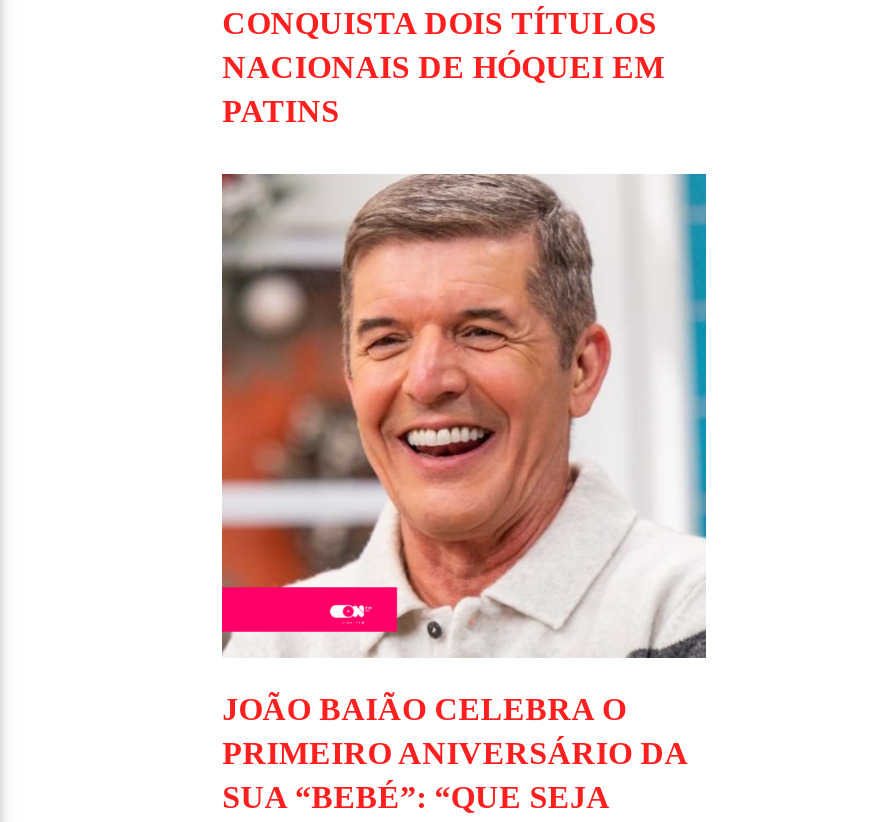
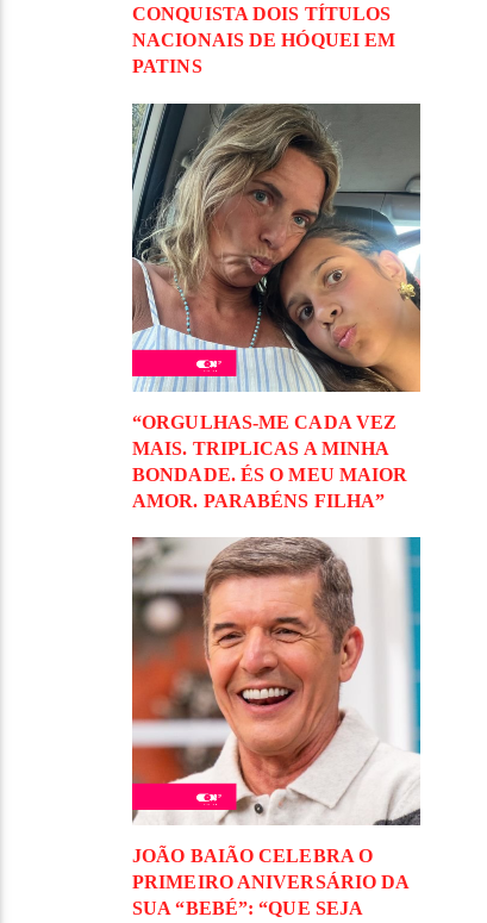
+ [image]
+ “ORGULHAS-ME CADA VEZ
+ MAIS. TRIPLICAS A MINHA
+ BONDADE. ÉS O MEU MAIOR
+ AMOR. PARABÉNS FILHA”
